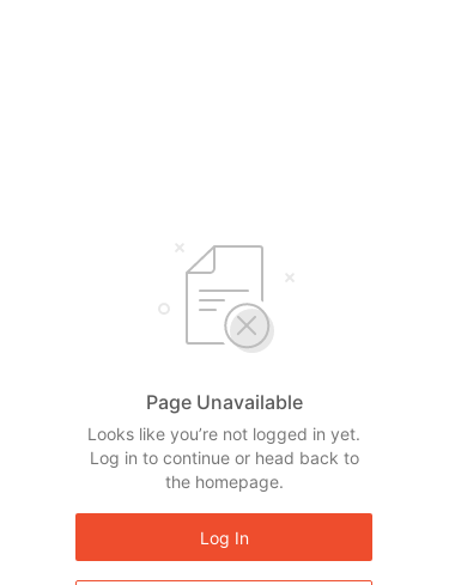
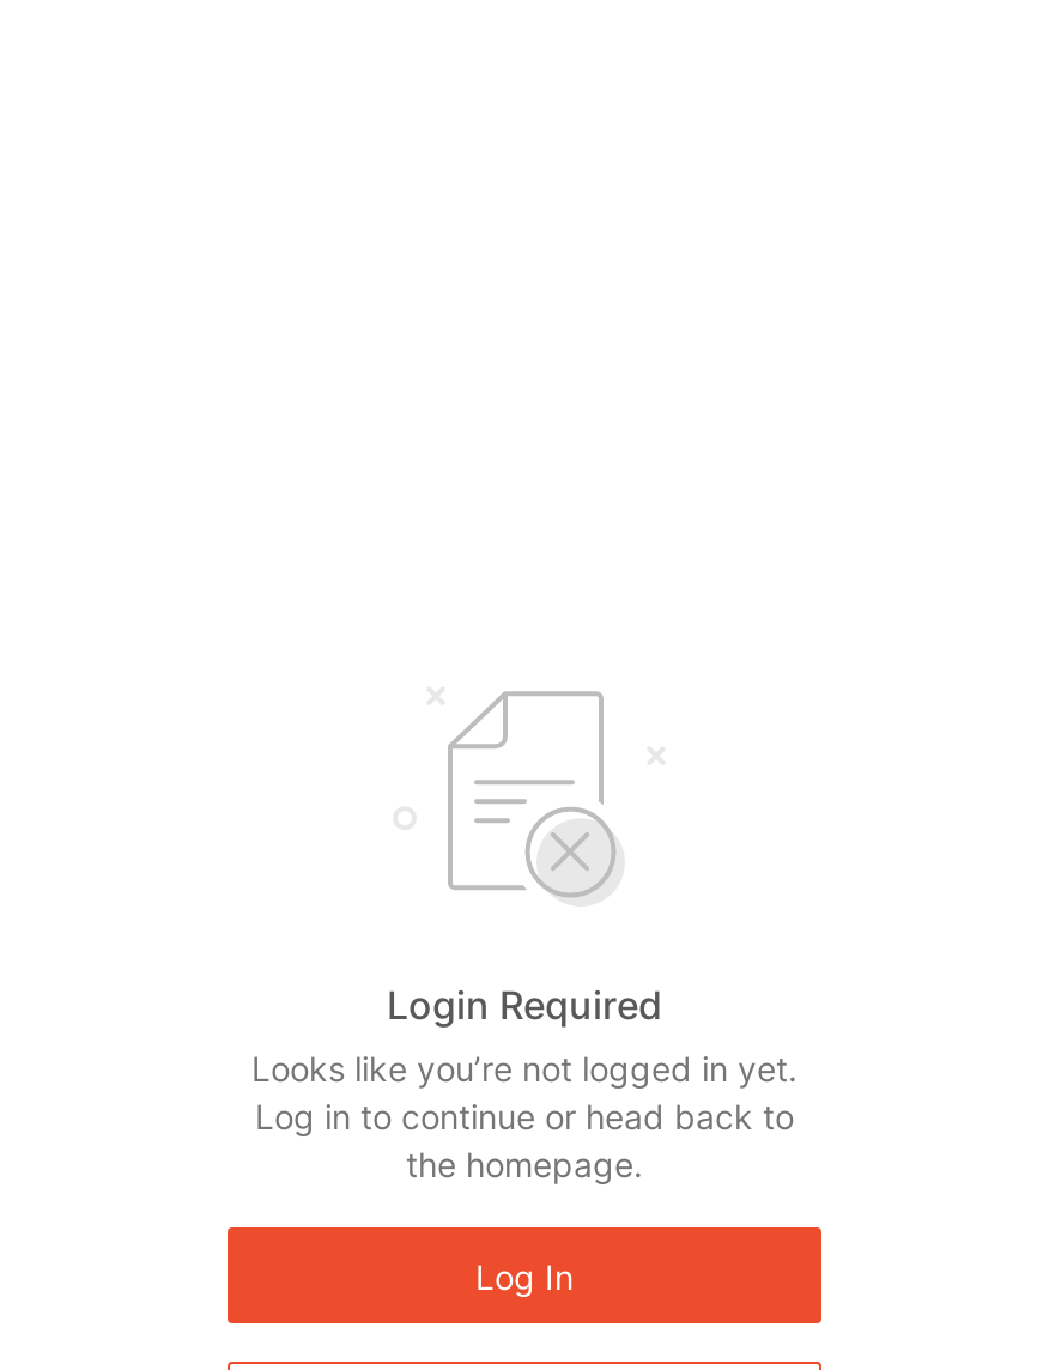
- Page Unavailable
+ Login Required
